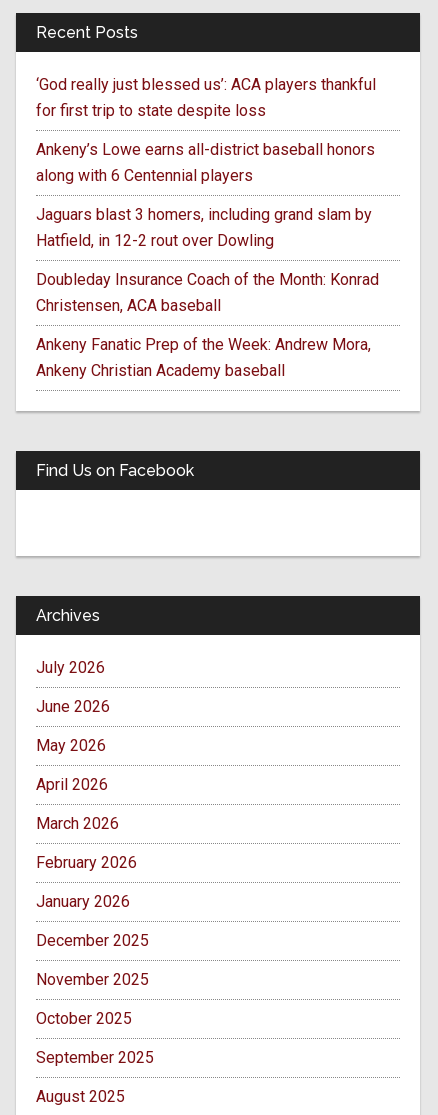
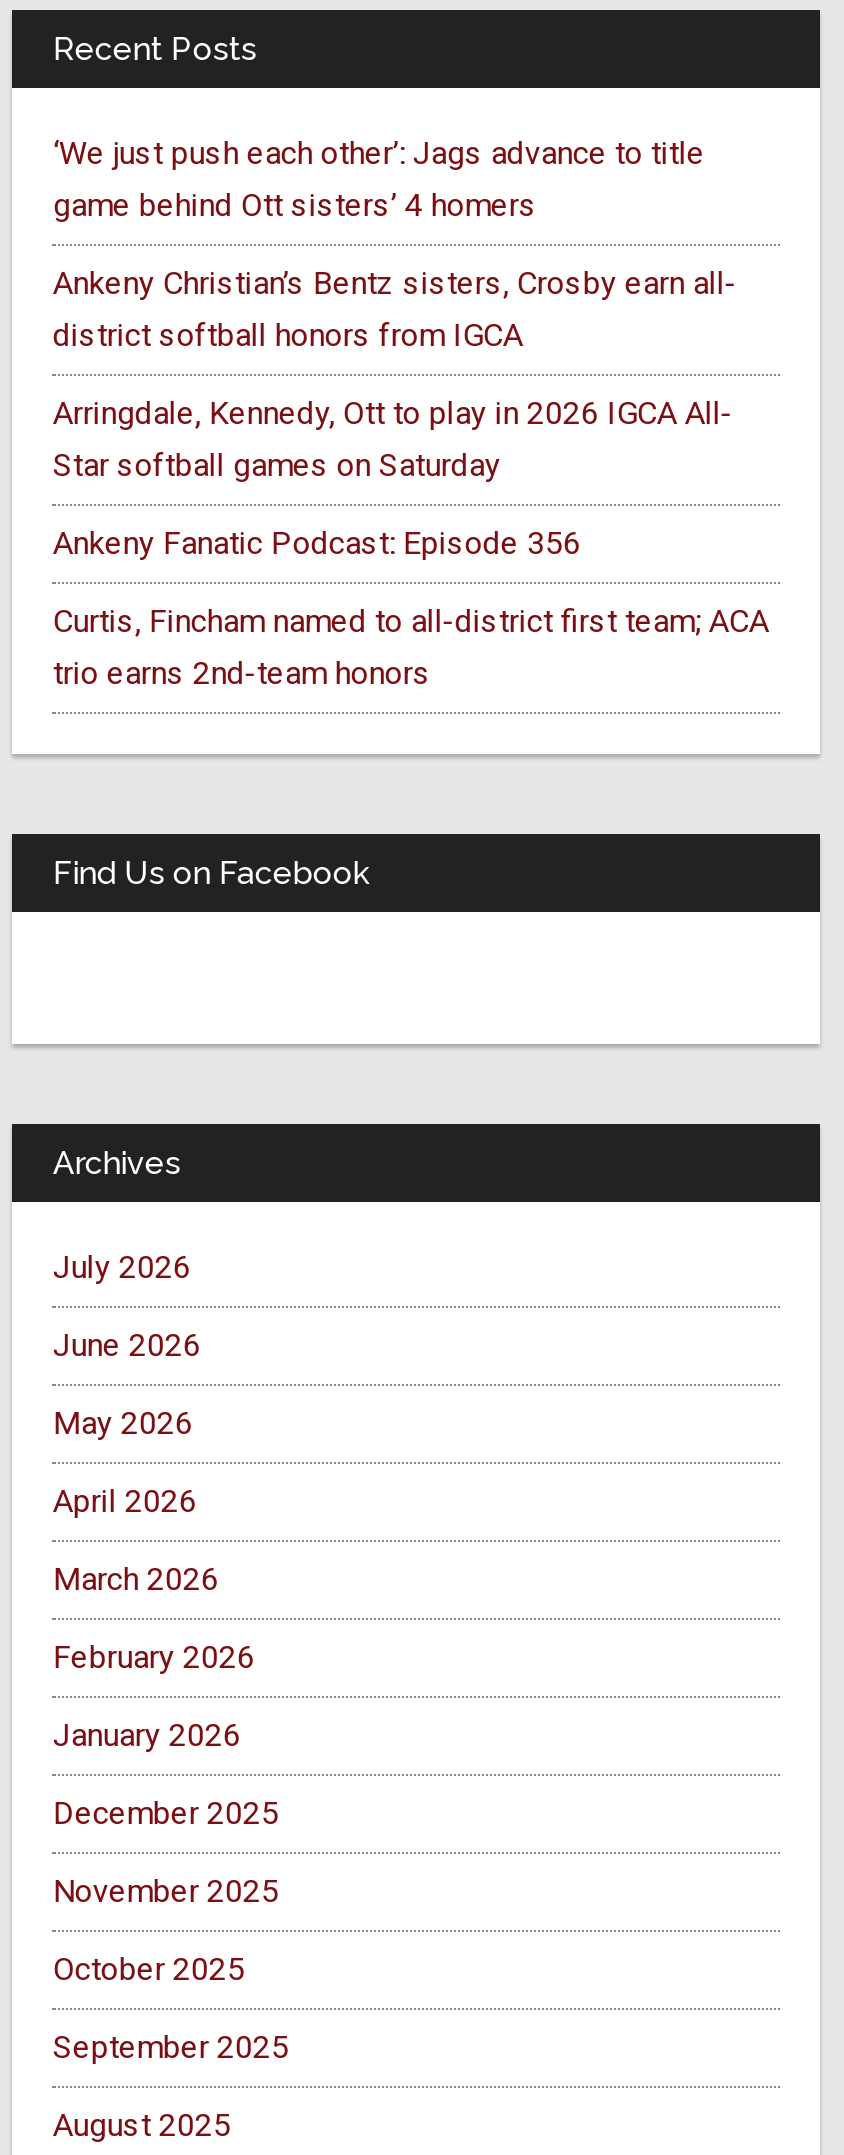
- ‘God really just blessed us’: ACA players thankful
- for first trip to state despite loss
+ ‘We just push each other’: Jags advance to title
+ game behind Ott sisters’ 4 homers

- Ankeny’s Lowe earns all-district baseball honors
- along with 6 Centennial players
+ Ankeny Christian’s Bentz sisters, Crosby earn all-
+ district softball honors from IGCA

- Jaguars blast 3 homers, including grand slam by
- Hatfield, in 12-2 rout over Dowling
+ Arringdale, Kennedy, Ott to play in 2026 IGCA All-
+ Star softball games on Saturday

- Doubleday Insurance Coach of the Month: Konrad
- Christensen, ACA baseball
+ Ankeny Fanatic Podcast: Episode 356

- Ankeny Fanatic Prep of the Week: Andrew Mora,
- Ankeny Christian Academy baseball
+ Curtis, Fincham named to all-district first team; ACA
+ trio earns 2nd-team honors
